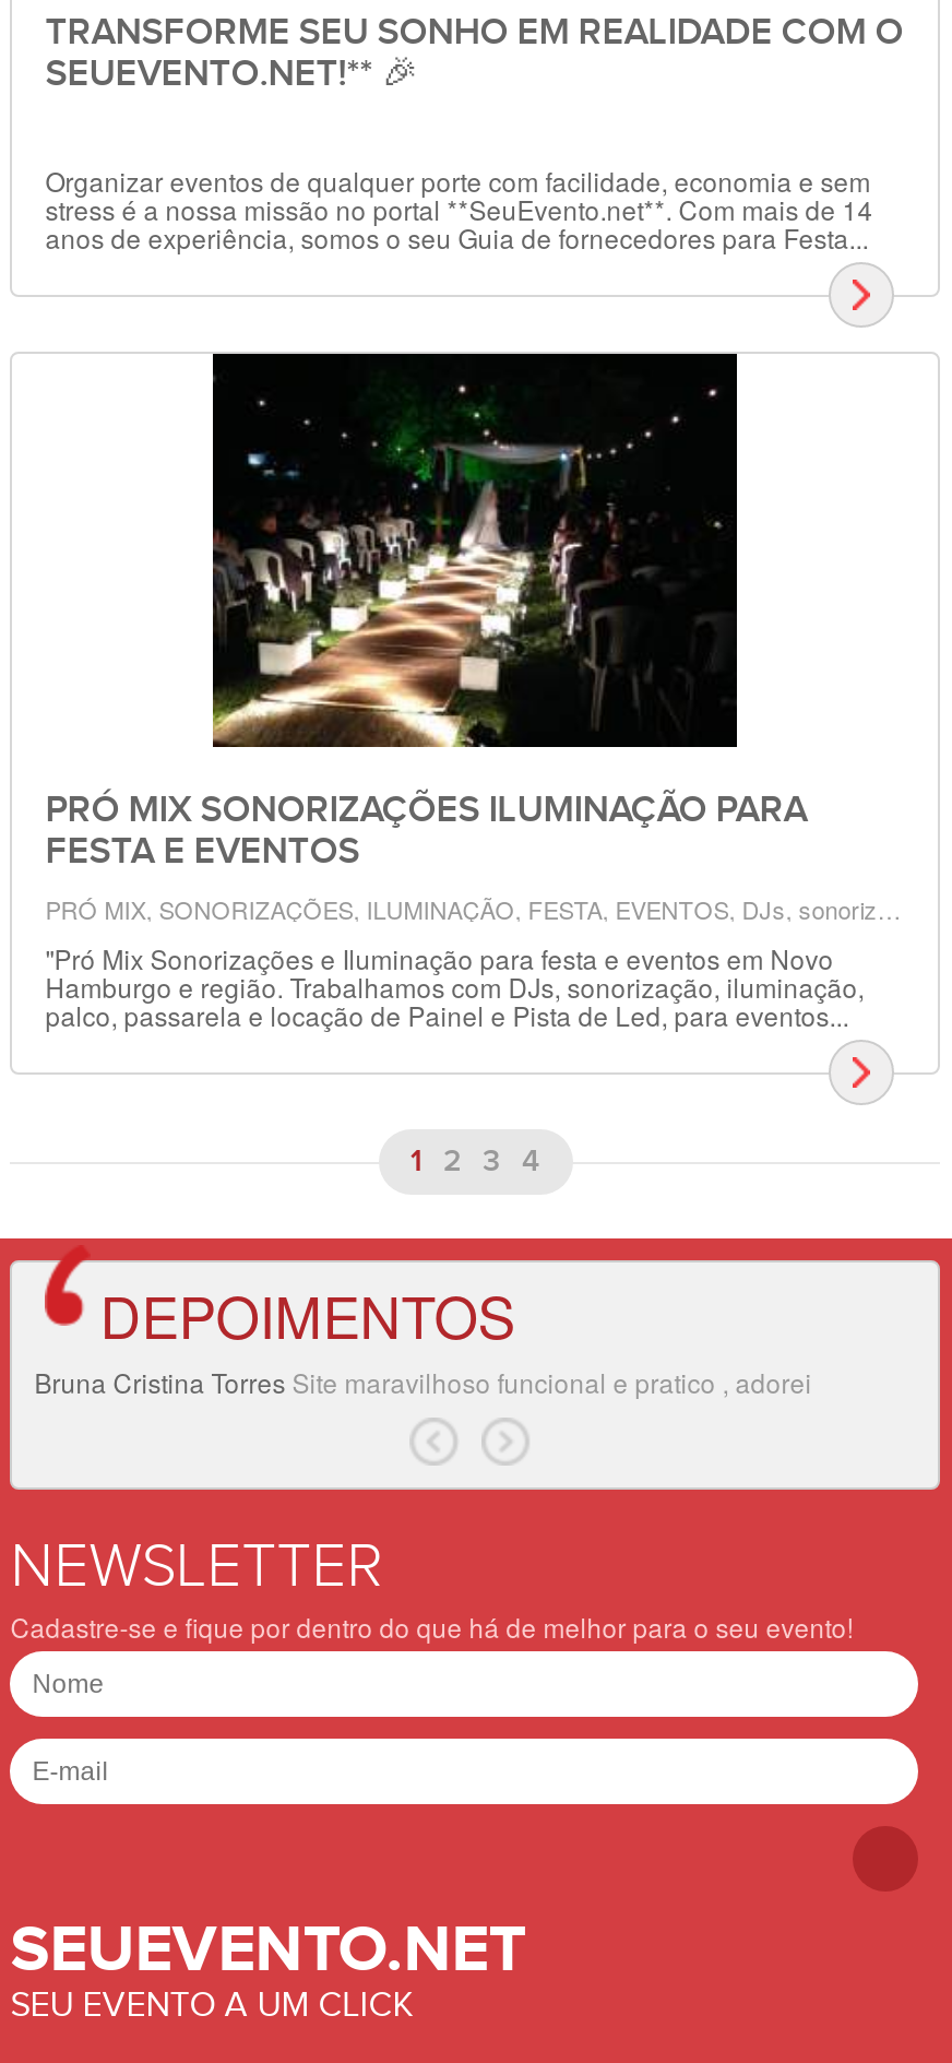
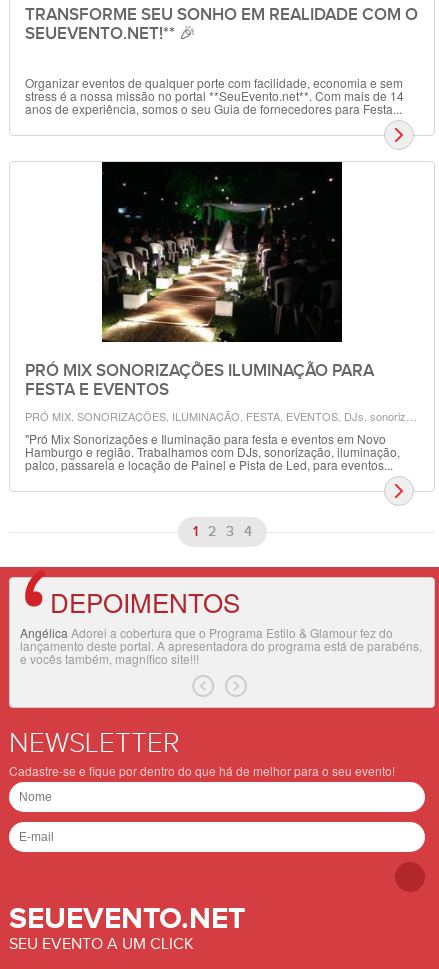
- Bruna Cristina Torres Site maravilhoso funcional e pratico , adorei
+ Angélica Adorei a cobertura que o Programa Estilo & Glamour fez do
+ lançamento deste portal. A apresentadora do programa está de parabéns,
+ e vocês também, magnífico site!!!
